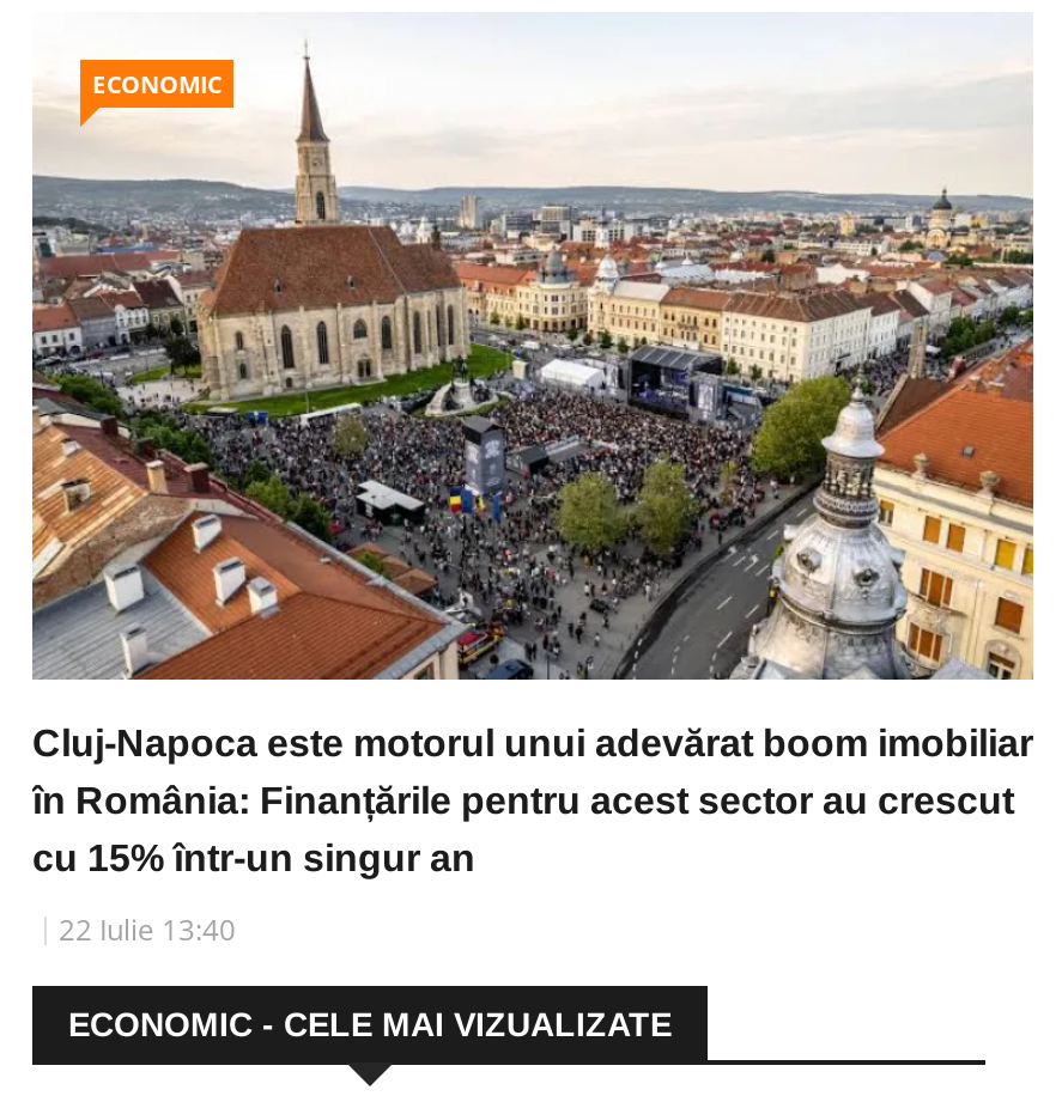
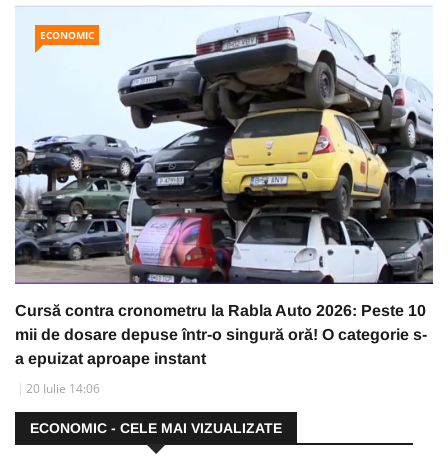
- [image]
- Cluj-Napoca este motorul unui adevărat boom imobiliar
- în România: Finanțările pentru acest sector au crescut
- cu 15% într-un singur an
+ [image]
+ Cursă contra cronometru la Rabla Auto 2026: Peste 10
+ mii de dosare depuse într-o singură oră! O categorie s-
+ a epuizat aproape instant

- 22 Iulie 13:40
+ 20 Iulie 14:06
